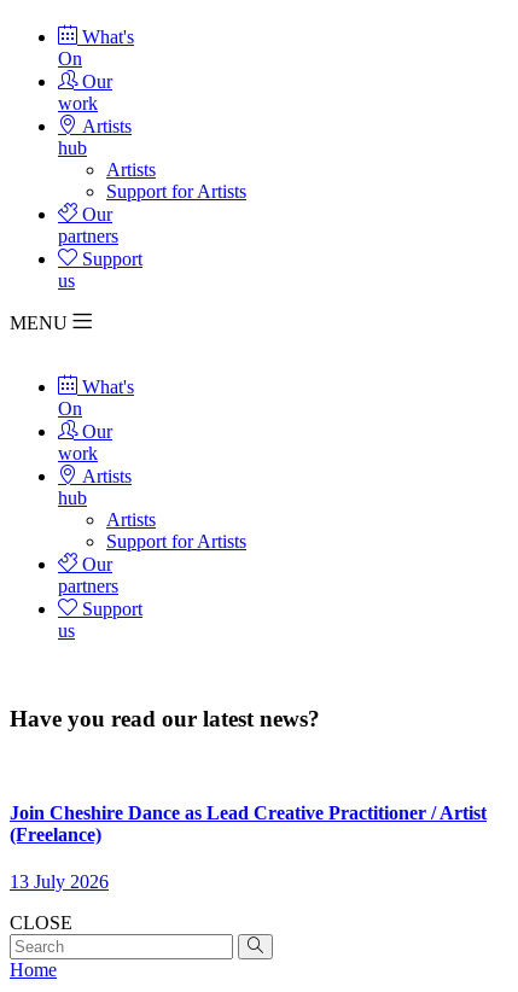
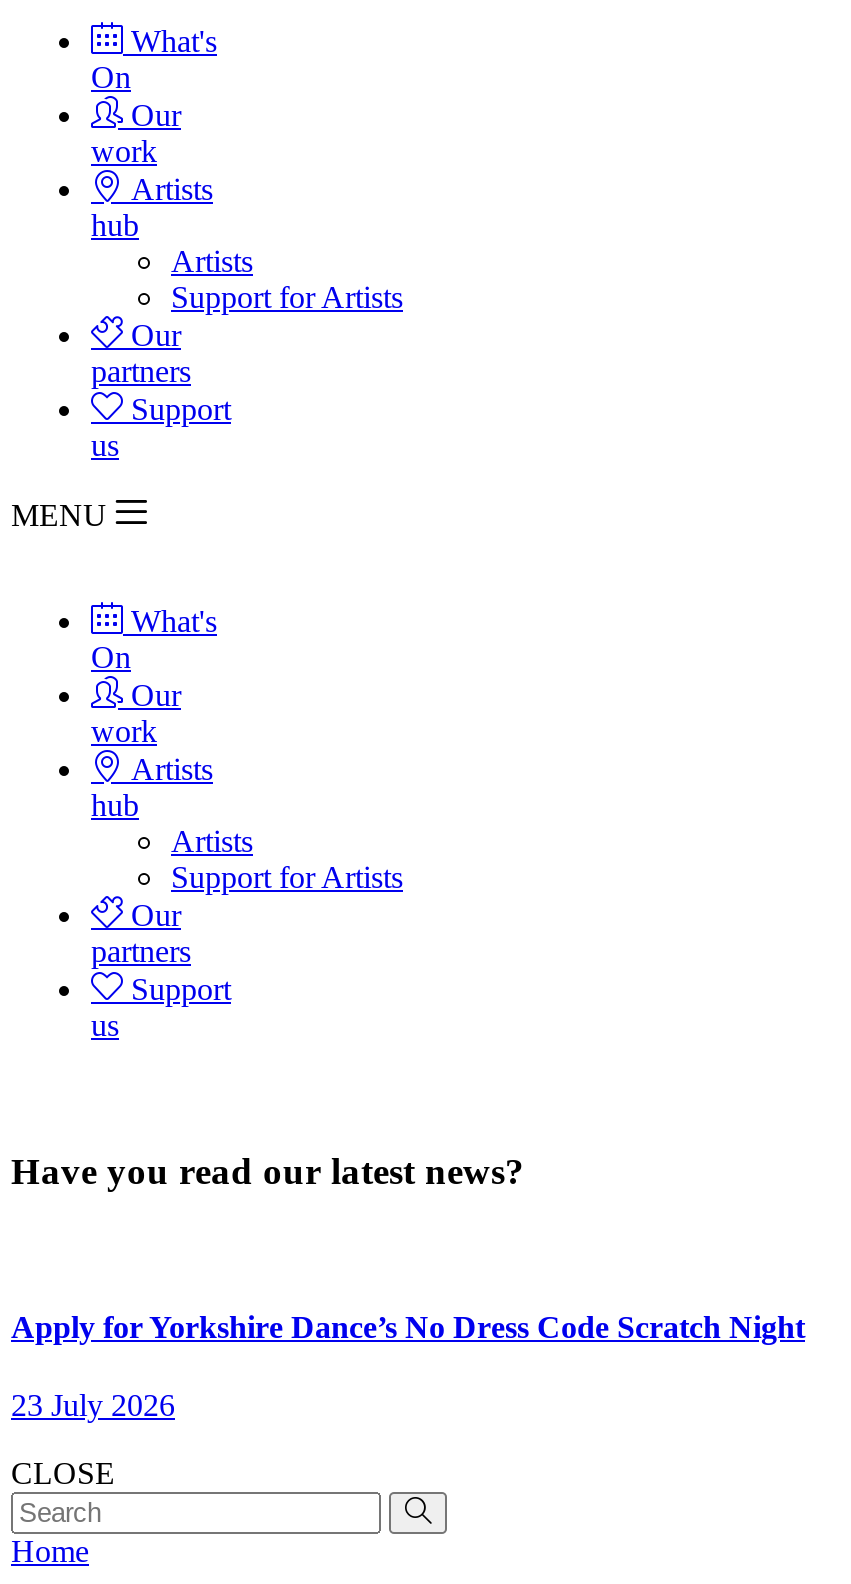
- Join Cheshire Dance as Lead Creative Practitioner / Artist
- (Freelance)
+ Apply for Yorkshire Dance’s No Dress Code Scratch Night

- 13 July 2026
+ 23 July 2026
